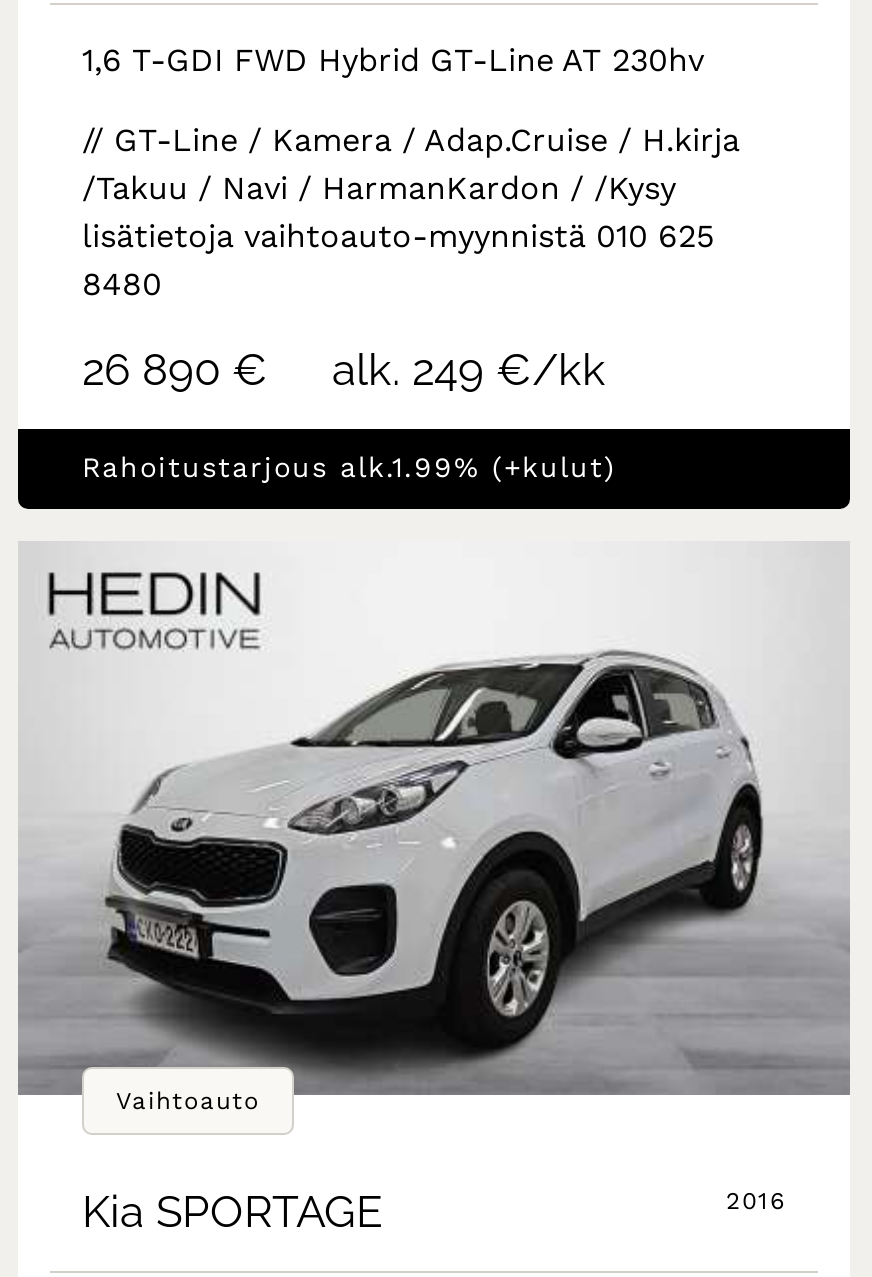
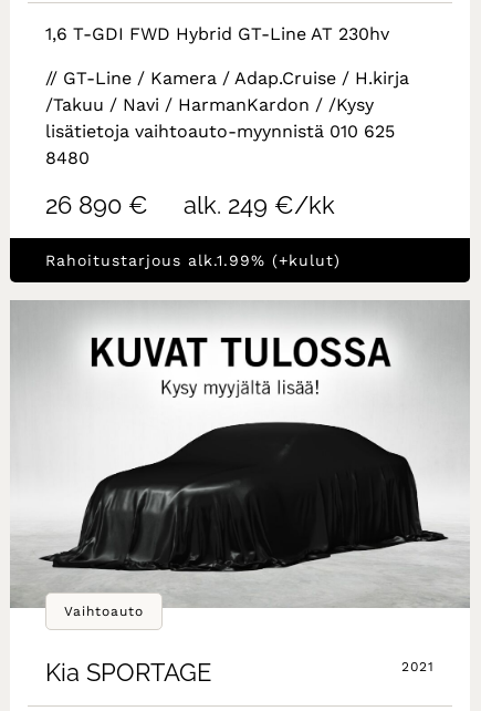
- [image]
+ [image]

- 2016
+ 2021
